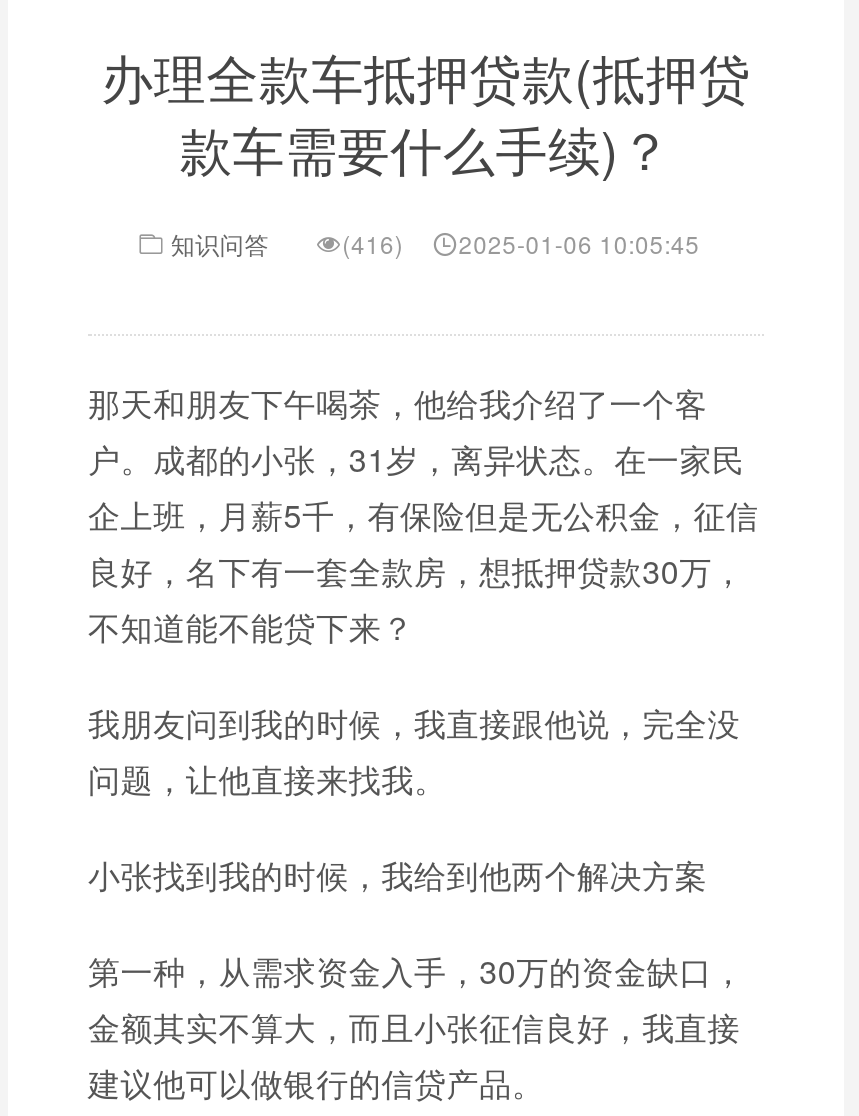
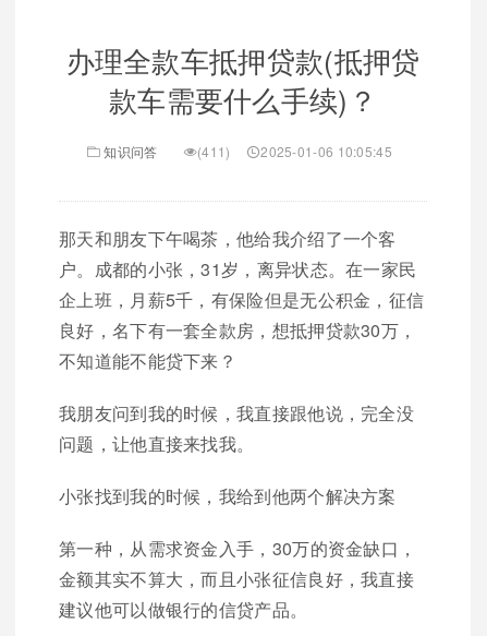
- (416) 2025-01-06 10:05:45
+ (411) 2025-01-06 10:05:45
